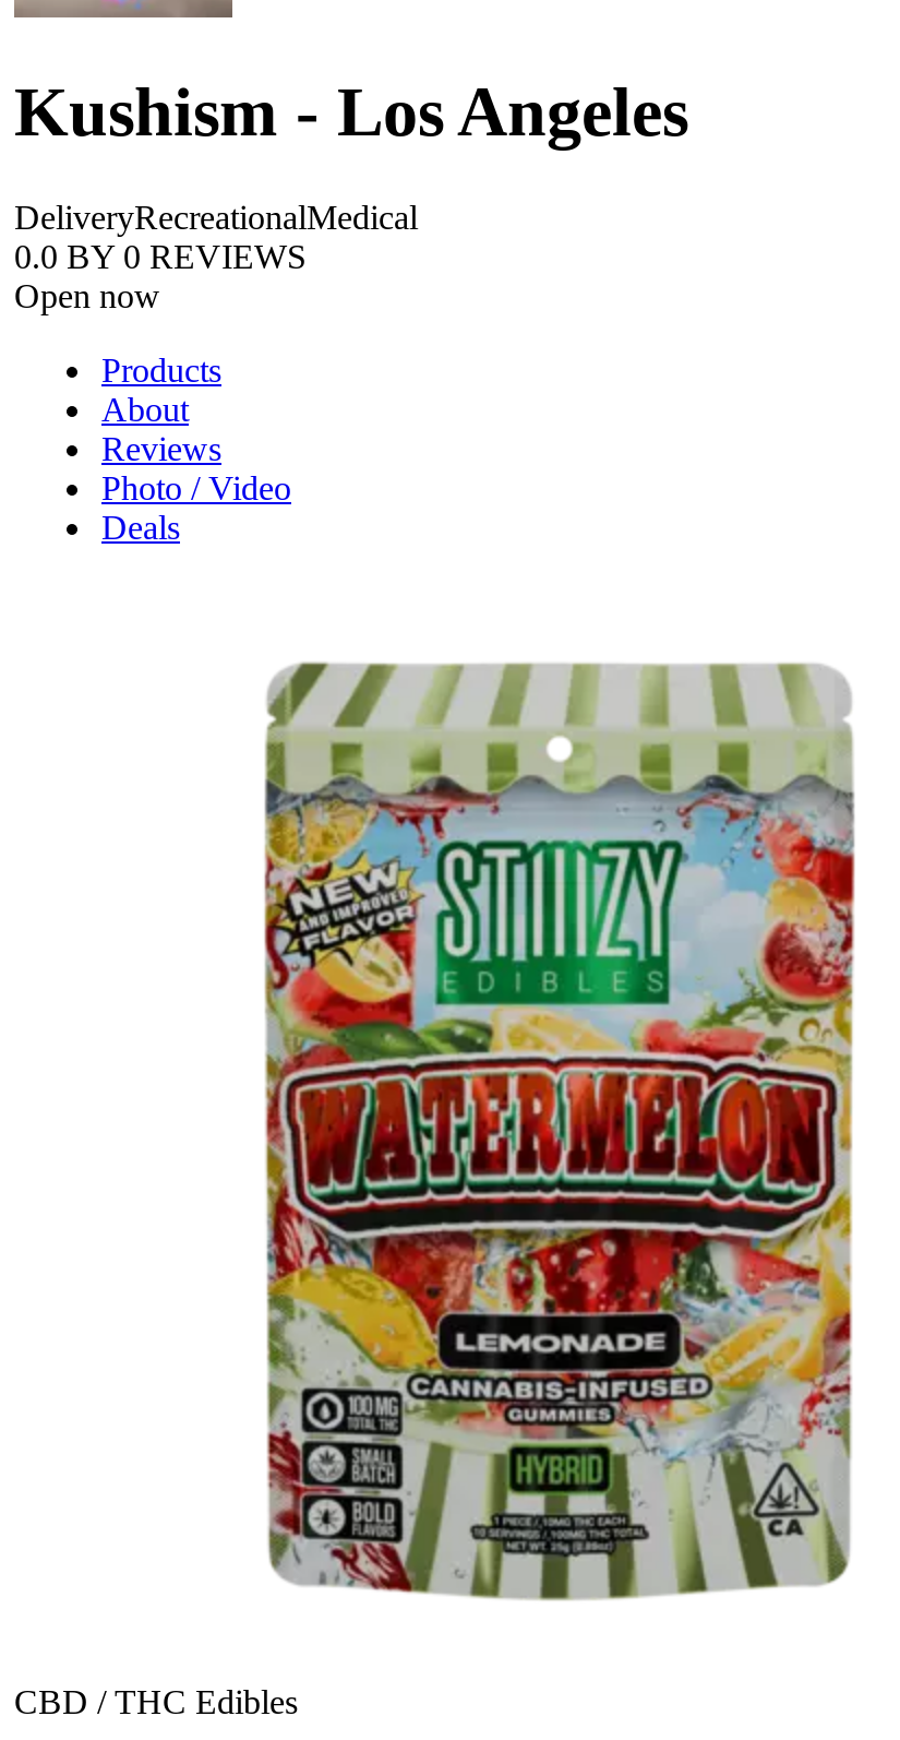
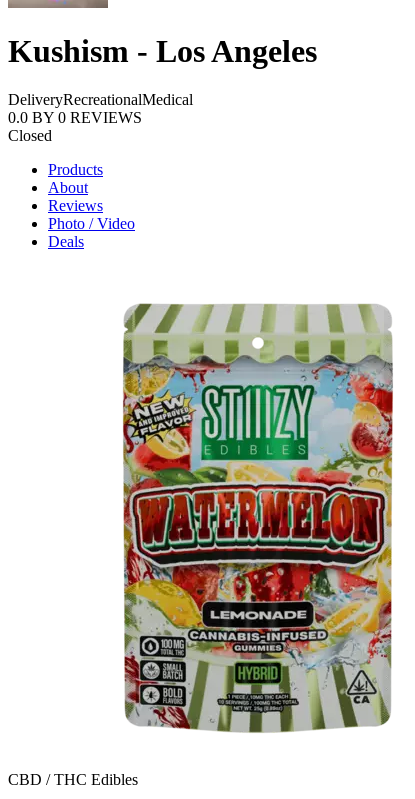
- Open now
+ Closed
